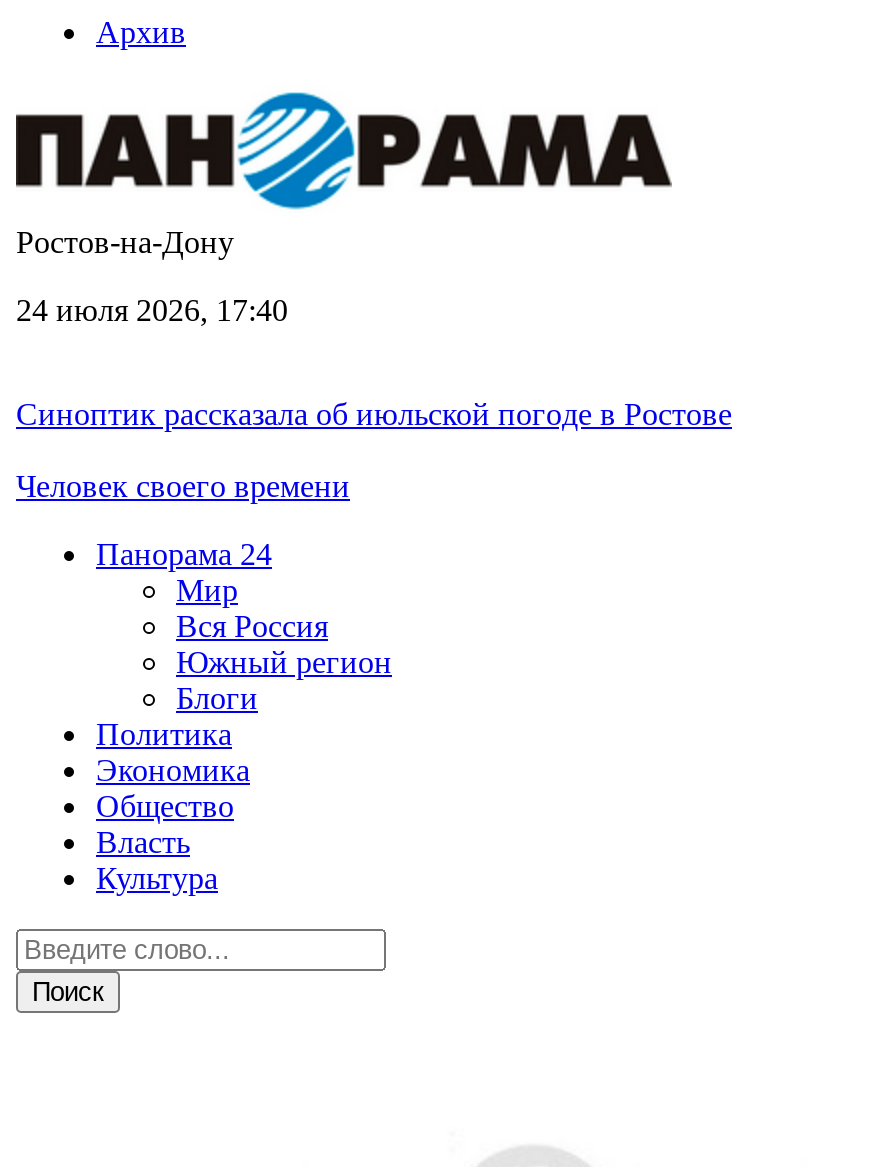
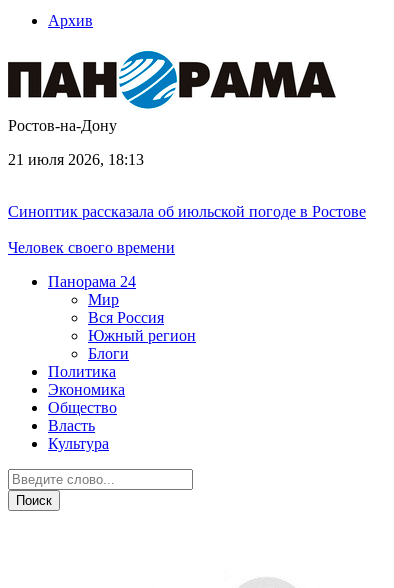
- 24 июля 2026, 17:40
+ 21 июля 2026, 18:13
